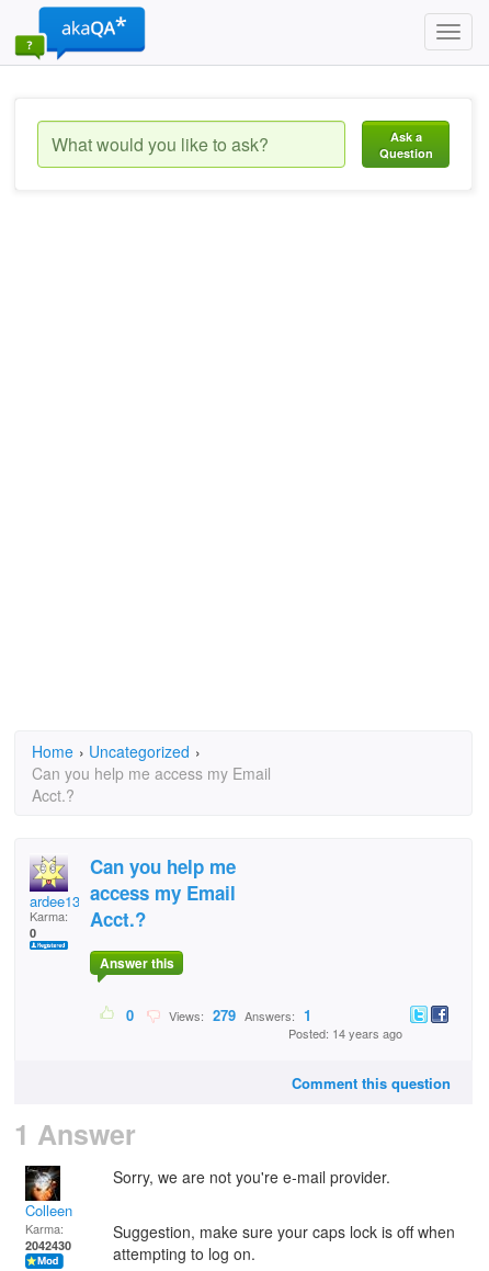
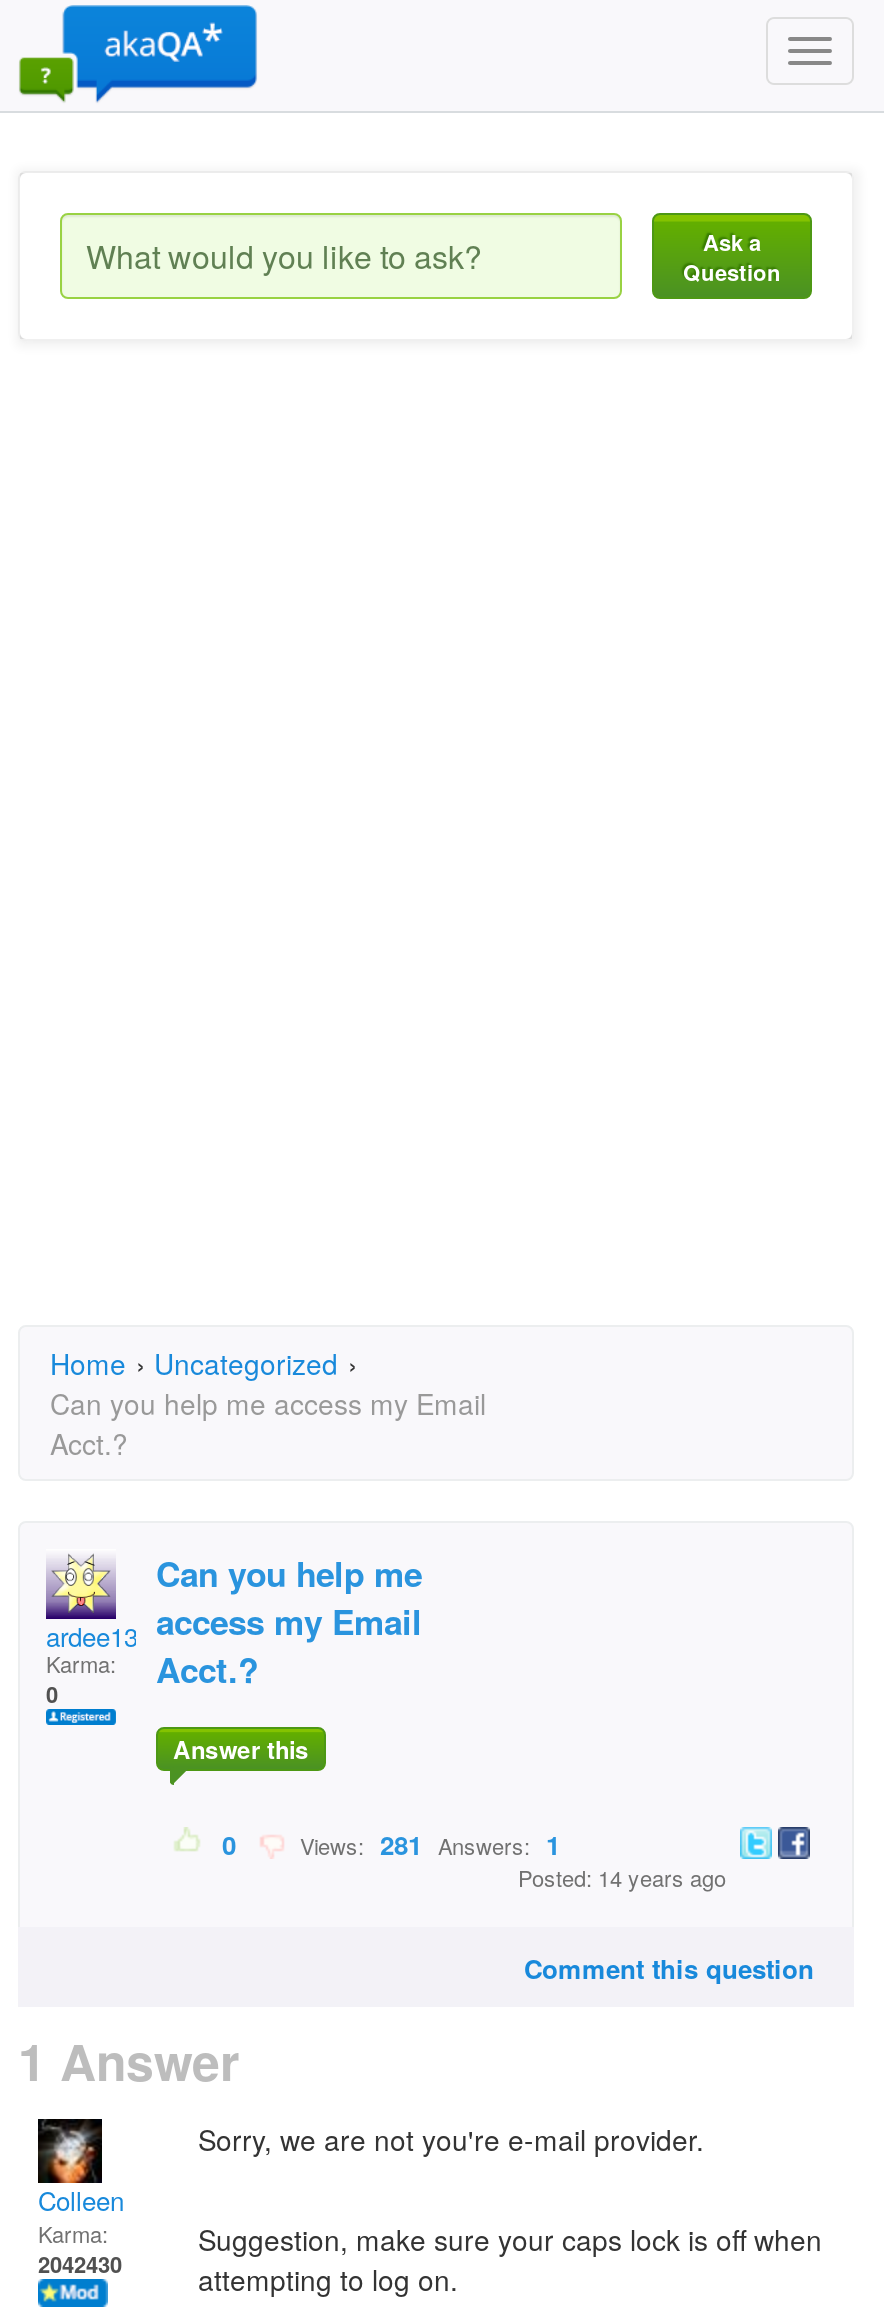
- Views: 279 Answers: 1
+ Views: 281 Answers: 1
